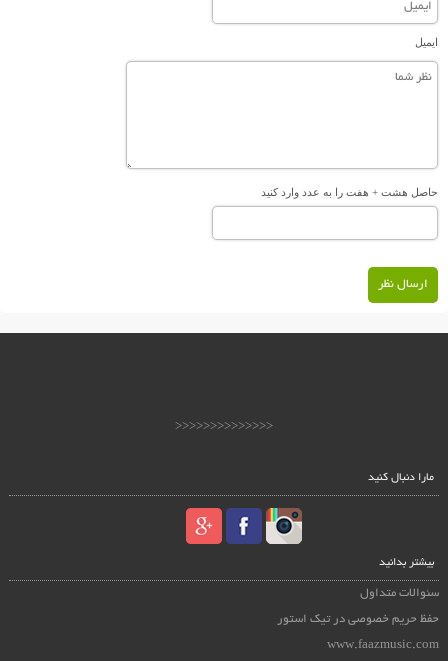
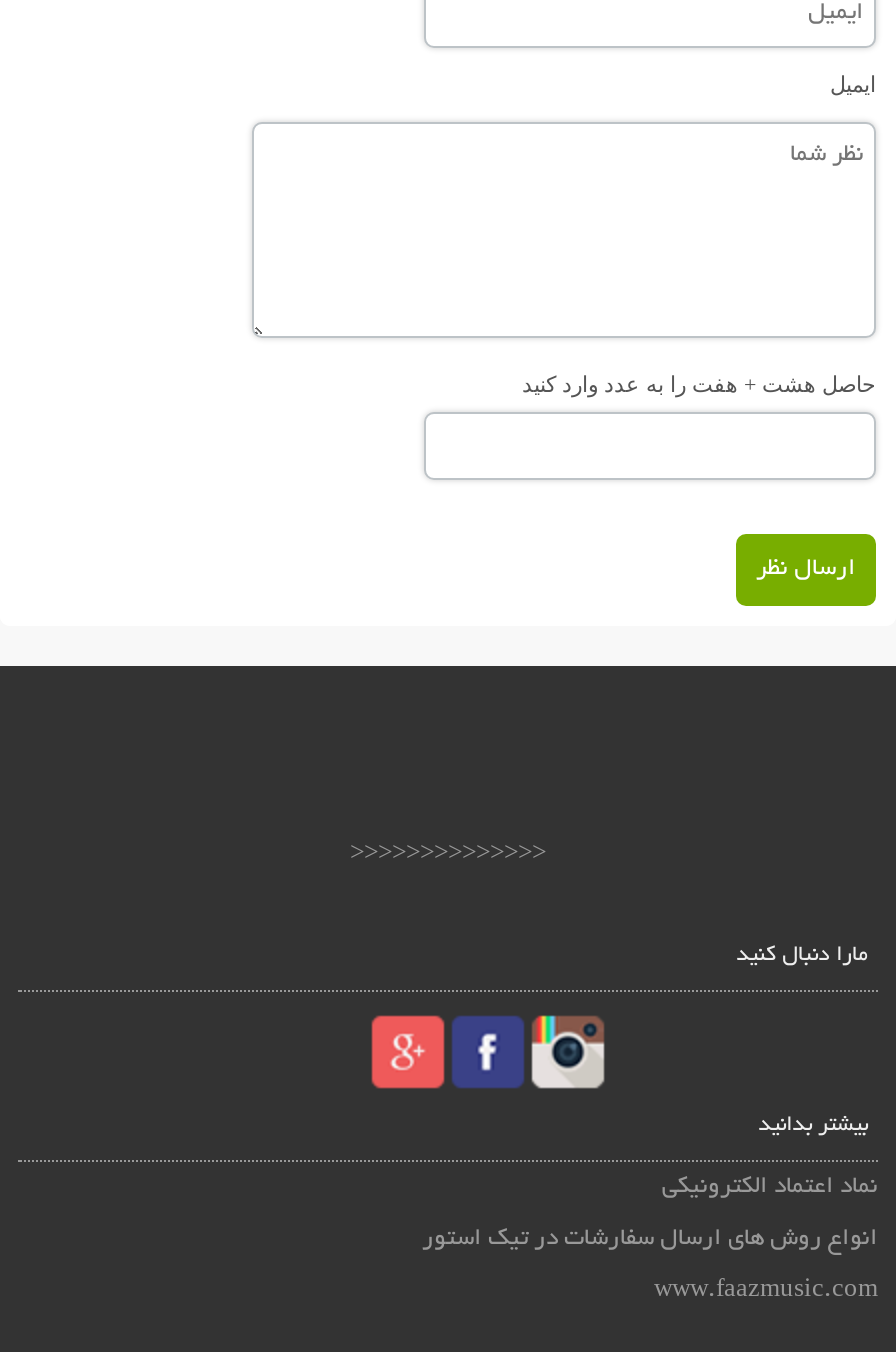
- سئوالات متداول
+ نماد اعتماد الکترونیکی

- حفظ حریم خصوصی در تیک استور
+ انواع روش های ارسال سفارشات در تیک استور
